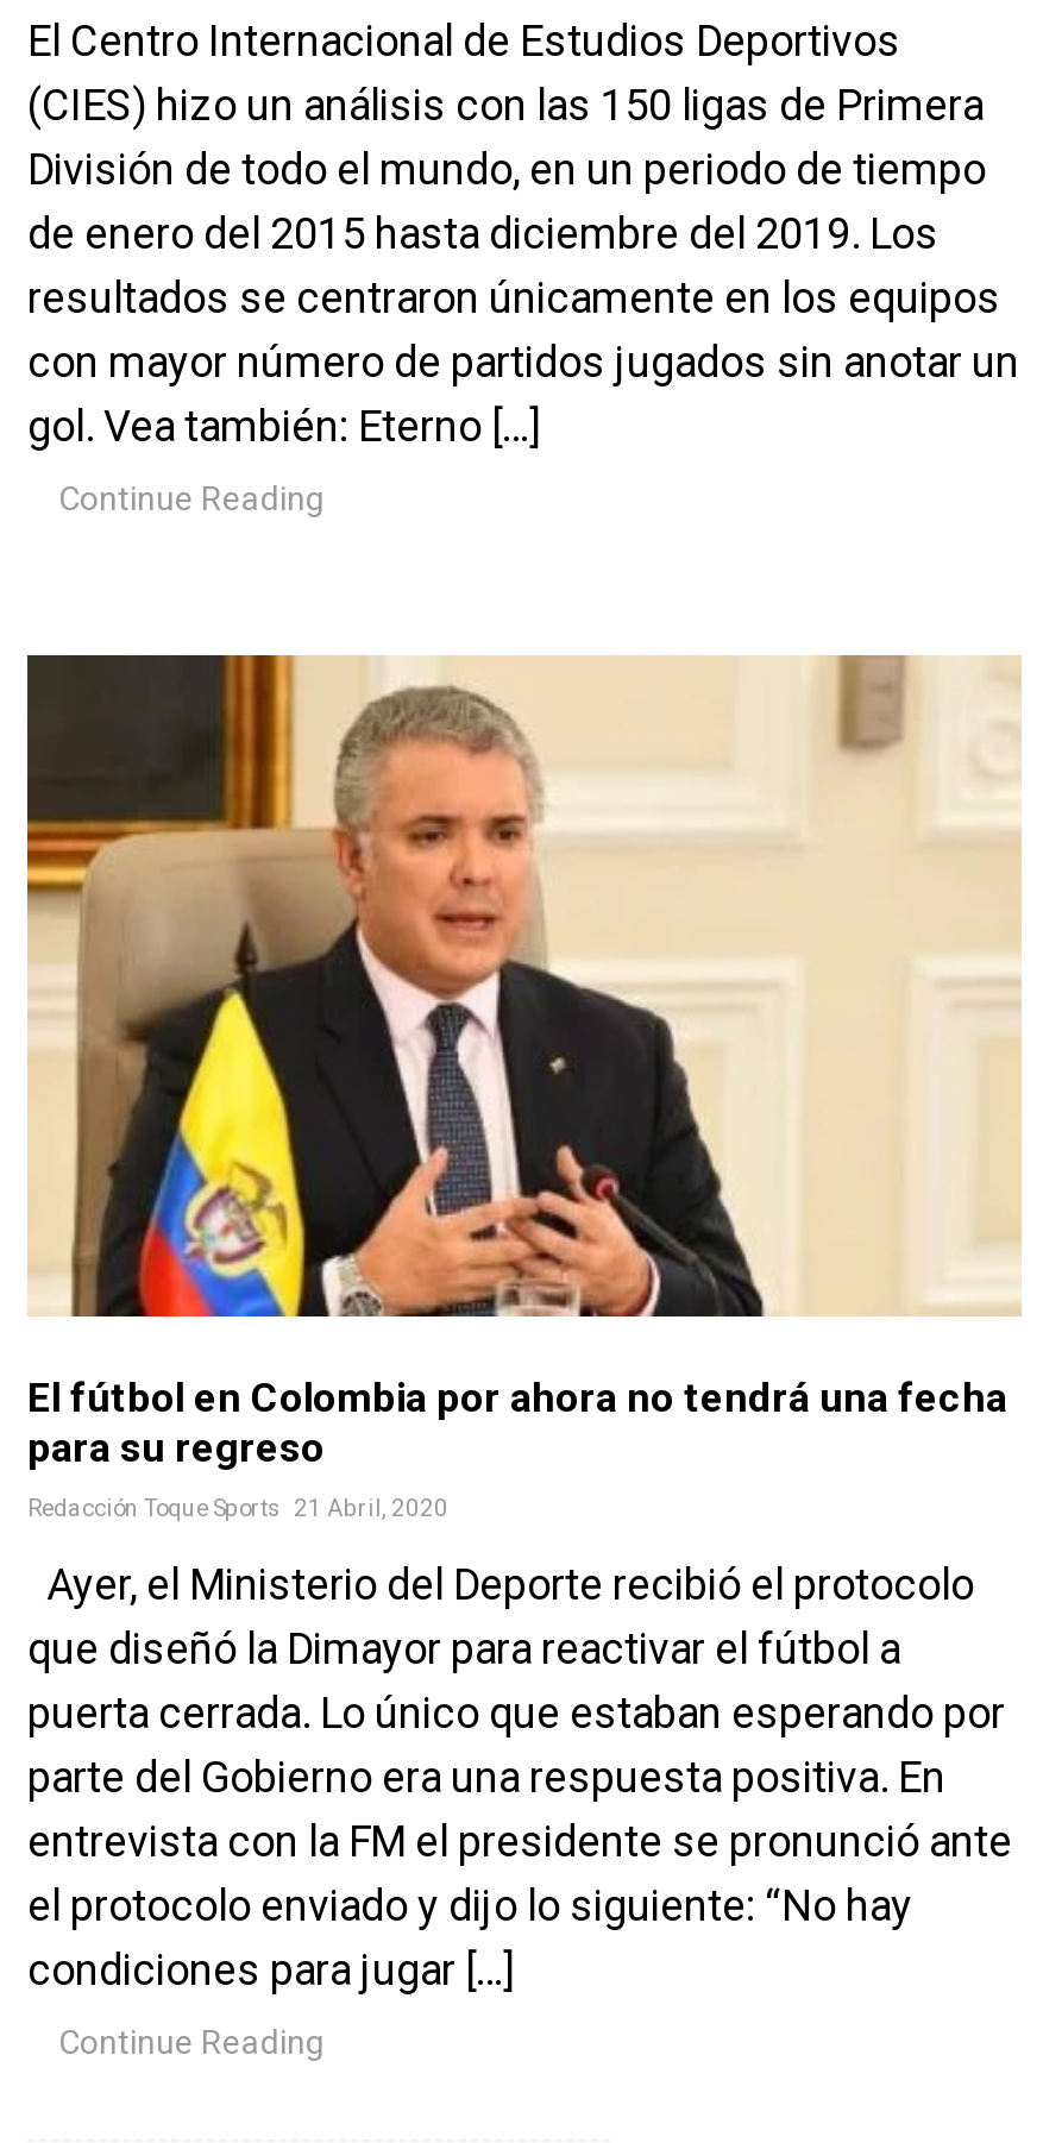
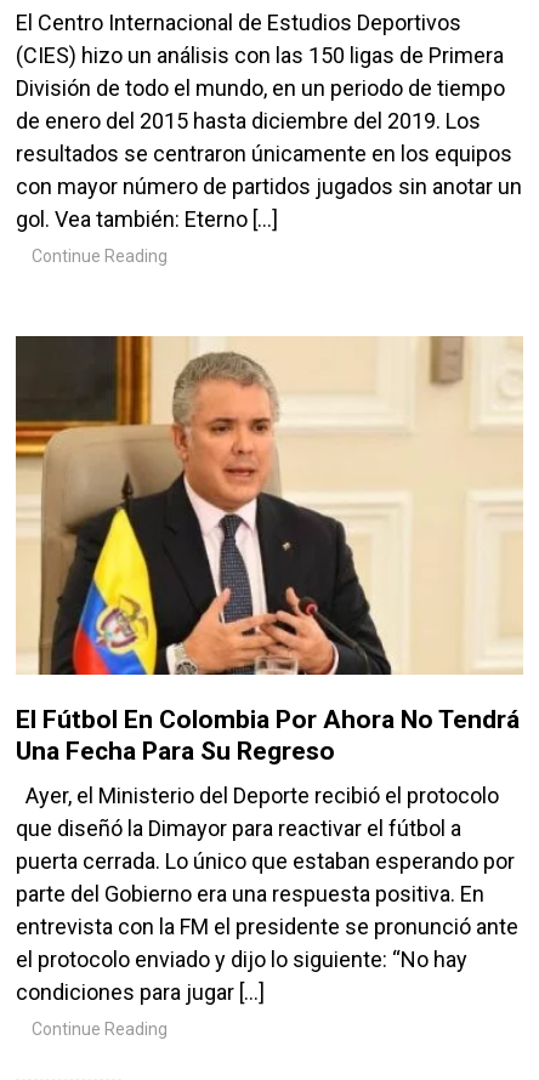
- El fútbol en Colombia por ahora no tendrá una fecha
- para su regreso
- Redacción Toque Sports 21 Abril, 2020
+ El Fútbol En Colombia Por Ahora No Tendrá
+ Una Fecha Para Su Regreso
